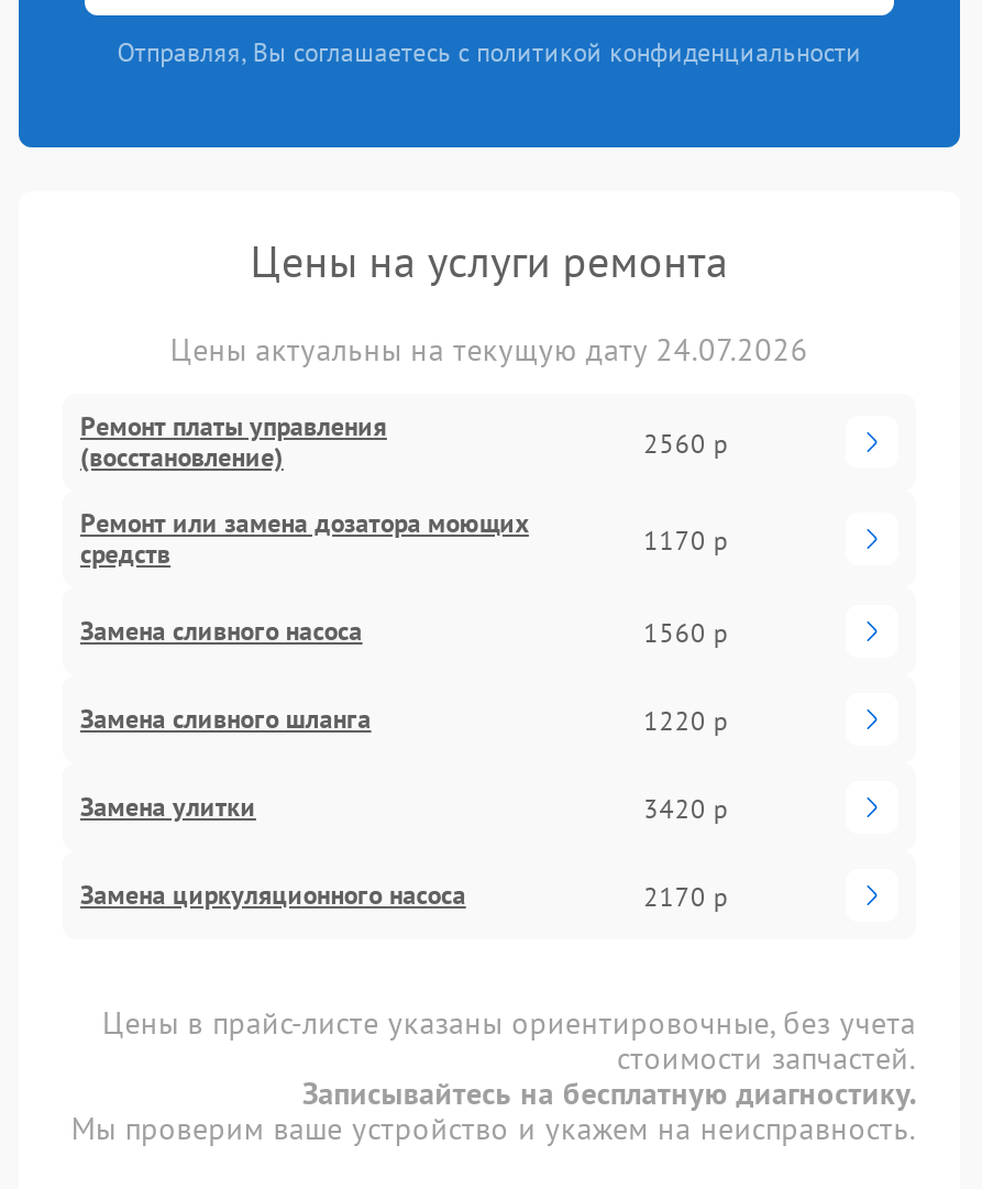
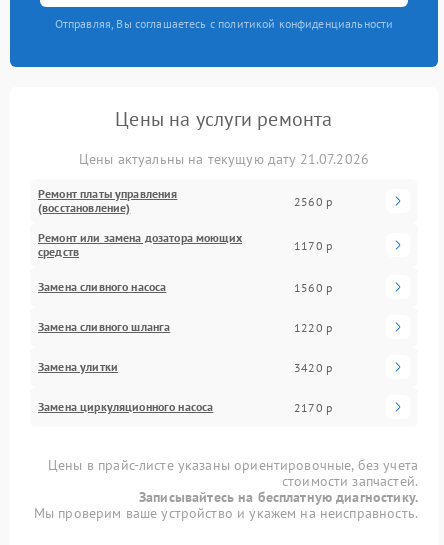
- Цены актуальны на текущую дату 24.07.2026
+ Цены актуальны на текущую дату 21.07.2026
